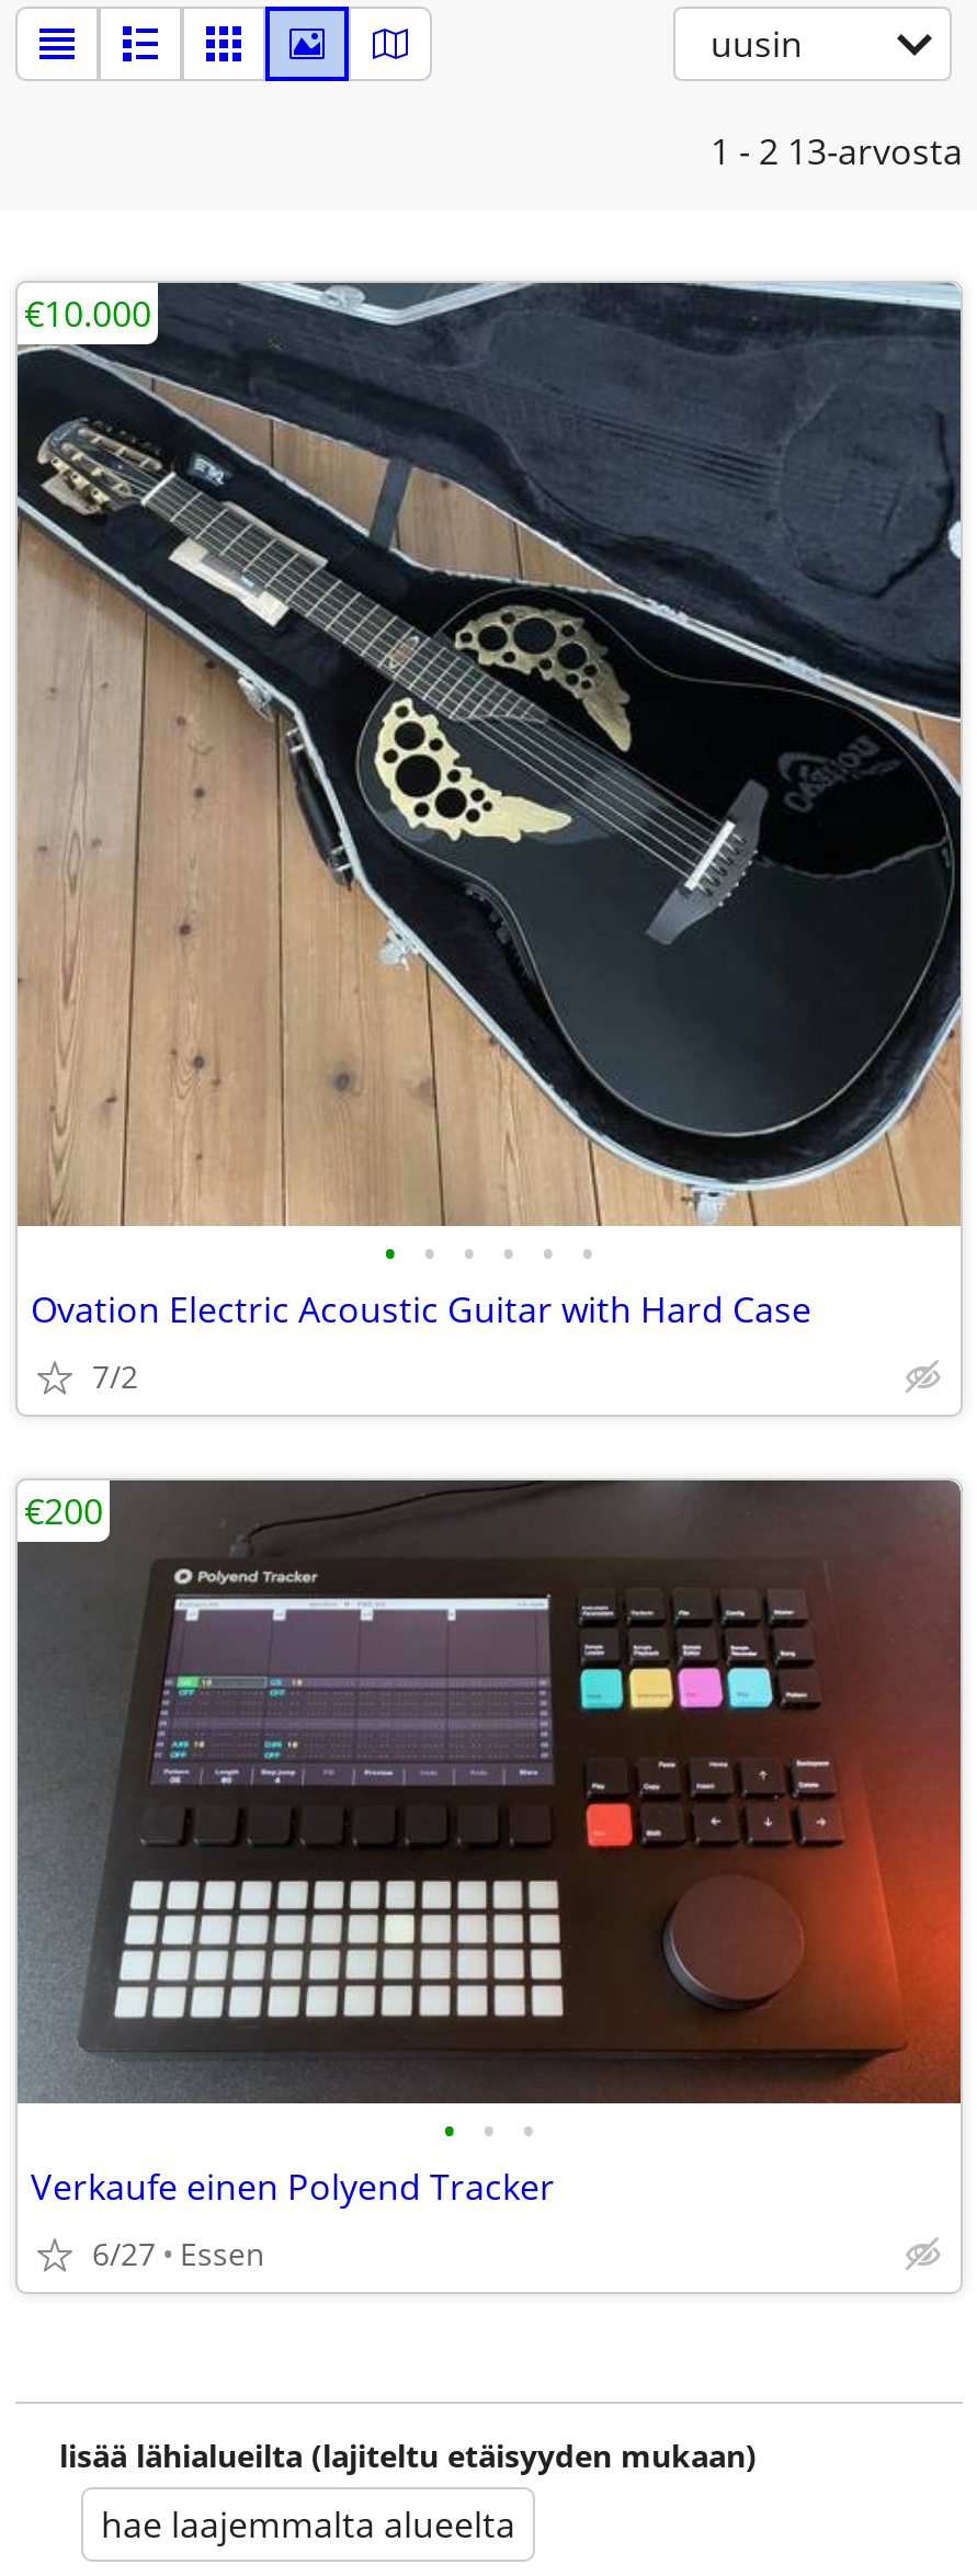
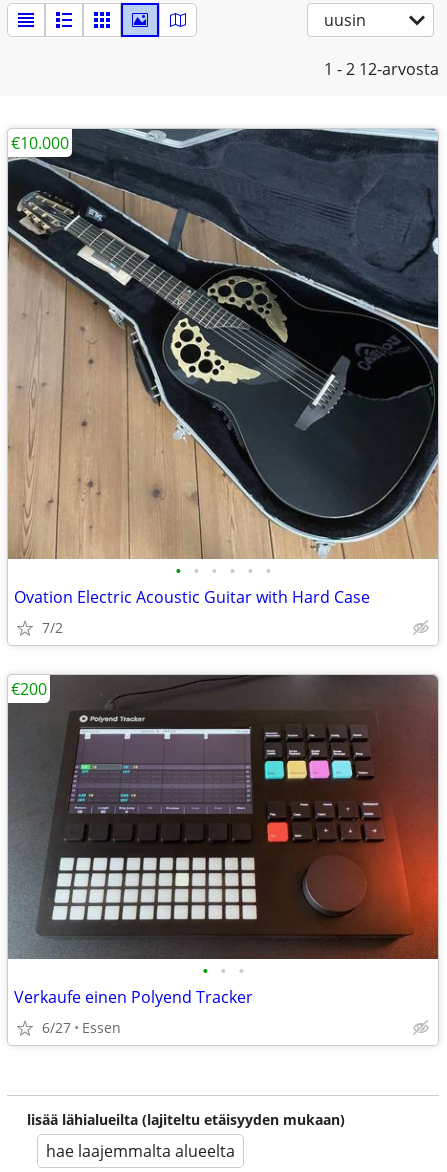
- 1 - 2 13-arvosta
+ 1 - 2 12-arvosta
